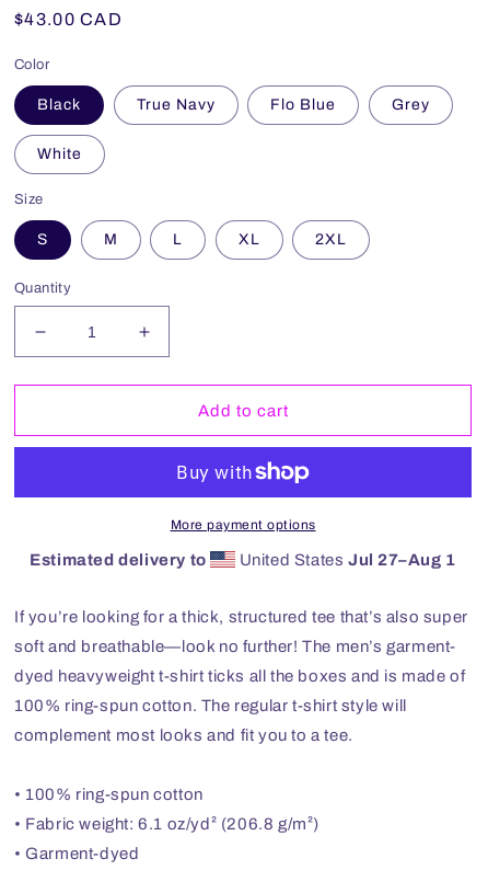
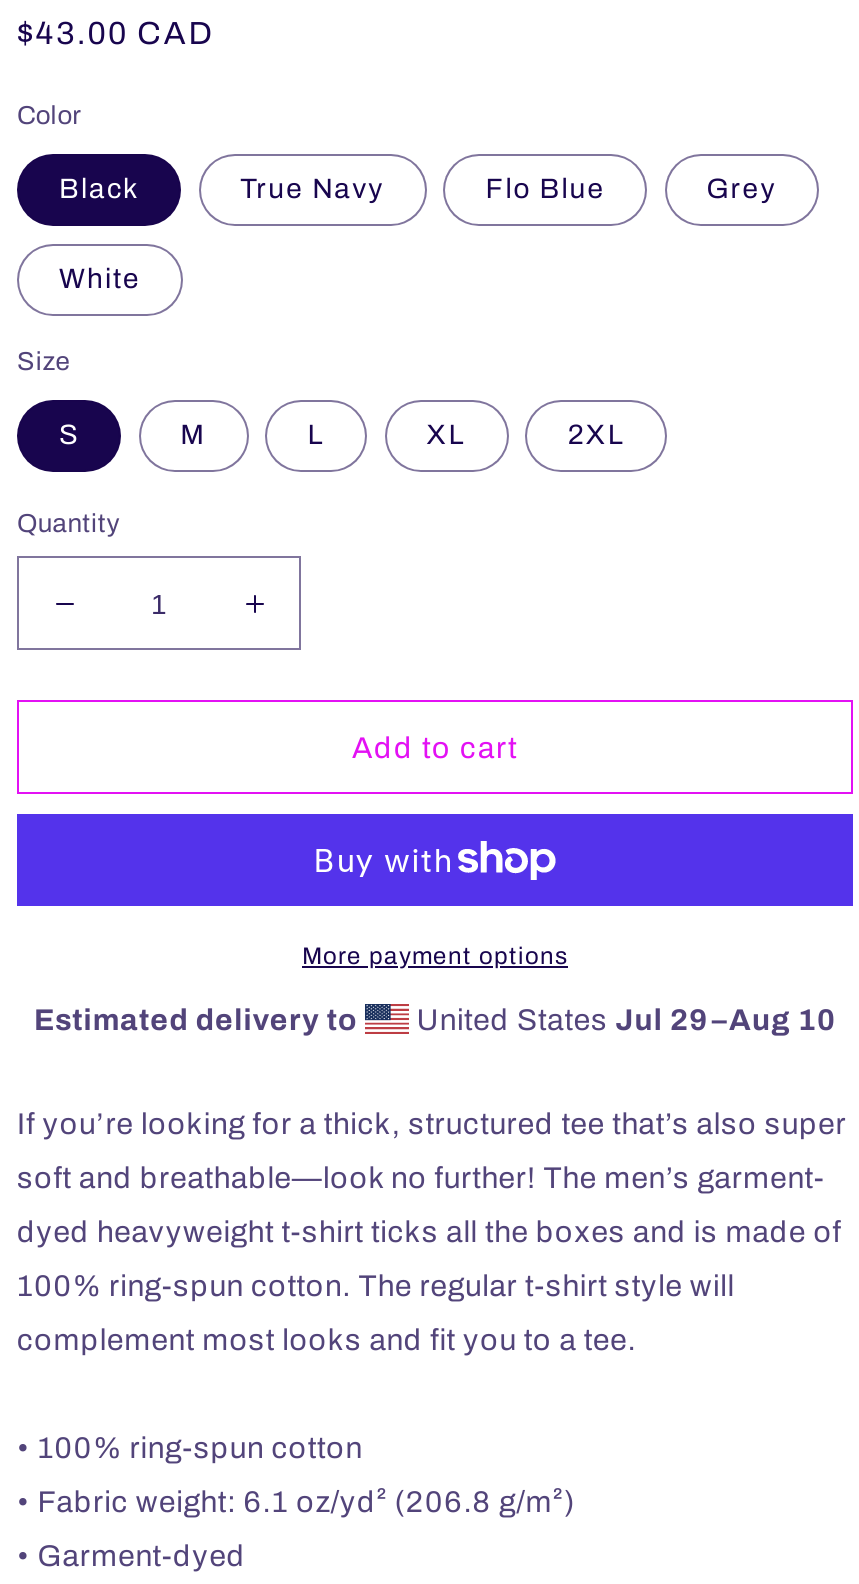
- United States Jul 27–Aug 1
+ United States Jul 29–Aug 10
